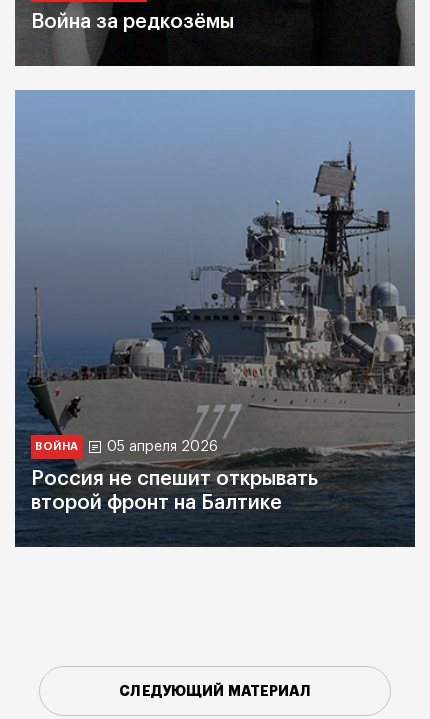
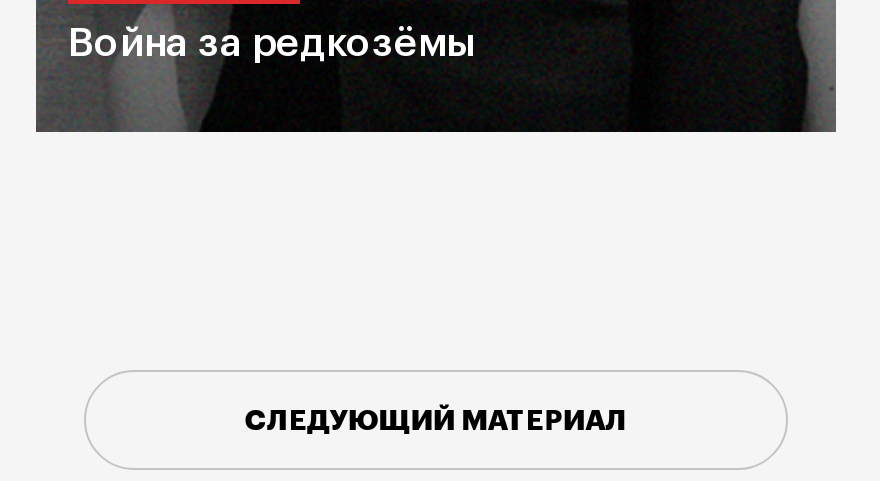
- [image]
- ВОЙНА
- 05 апреля 2026
- Россия не спешит открывать
- второй фронт на Балтике
